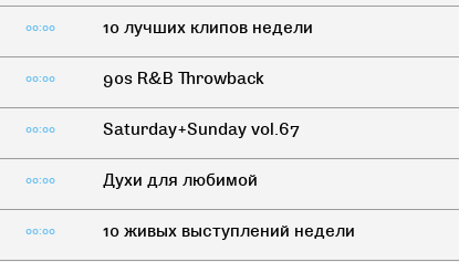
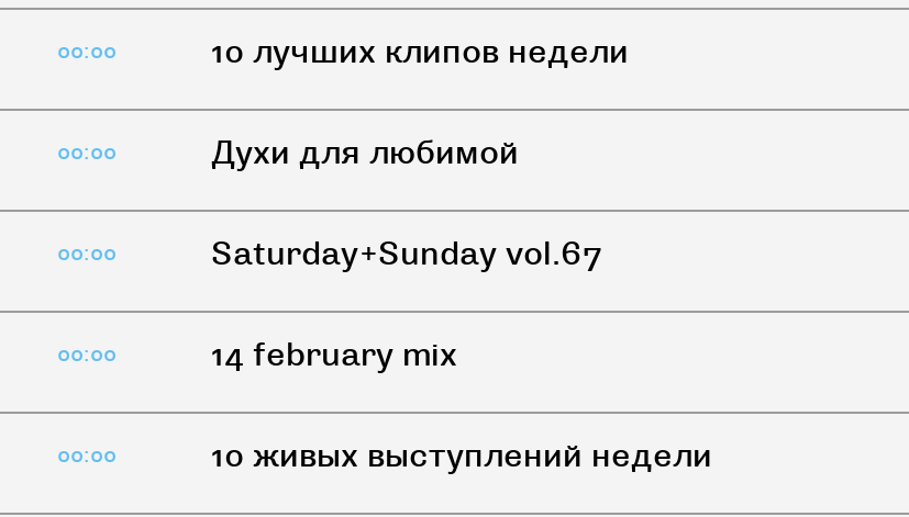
- 90s R&B Throwback

+ 14 february mix

moved up: Духи для любимой
